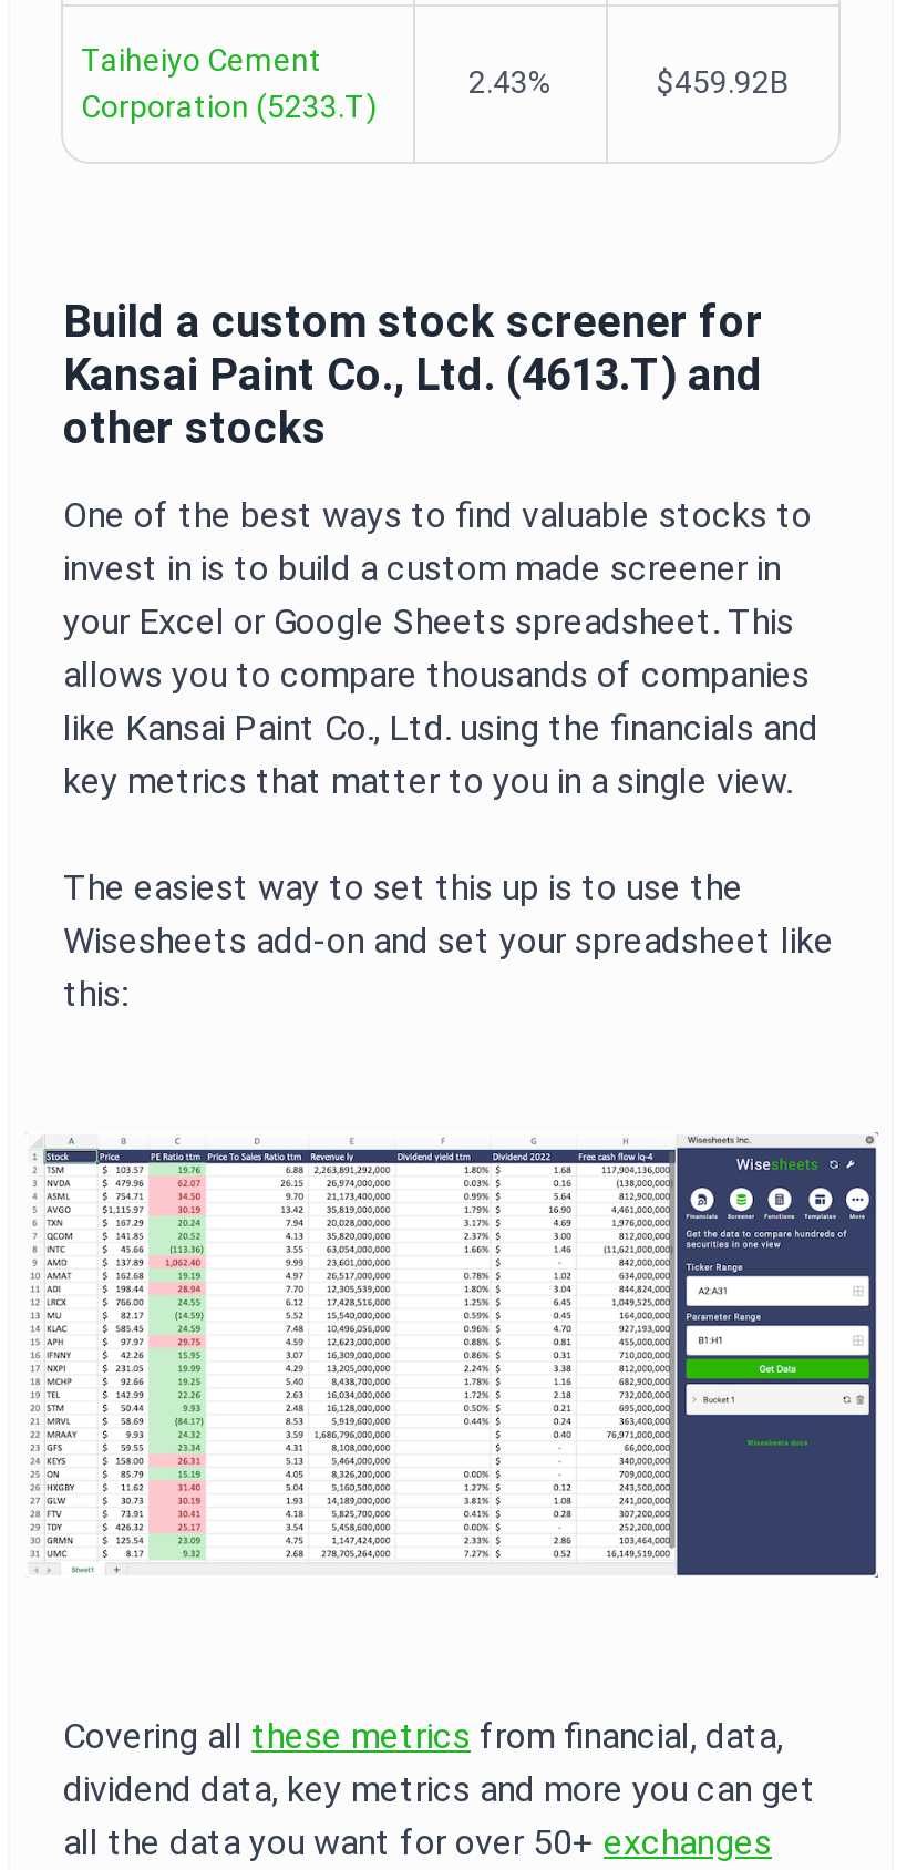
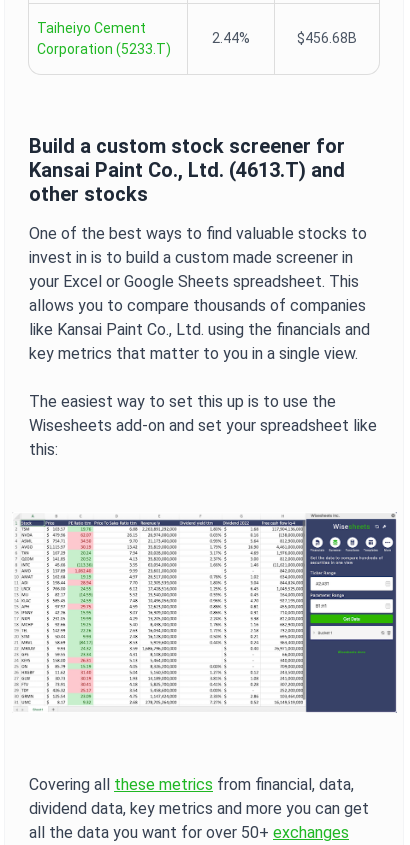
- 2.43%
- $459.92B
+ 2.44%
+ $456.68B
